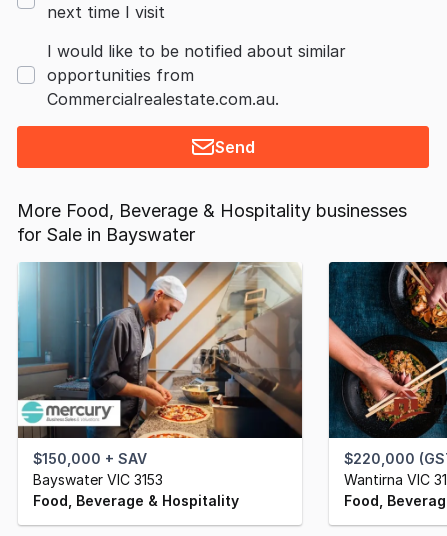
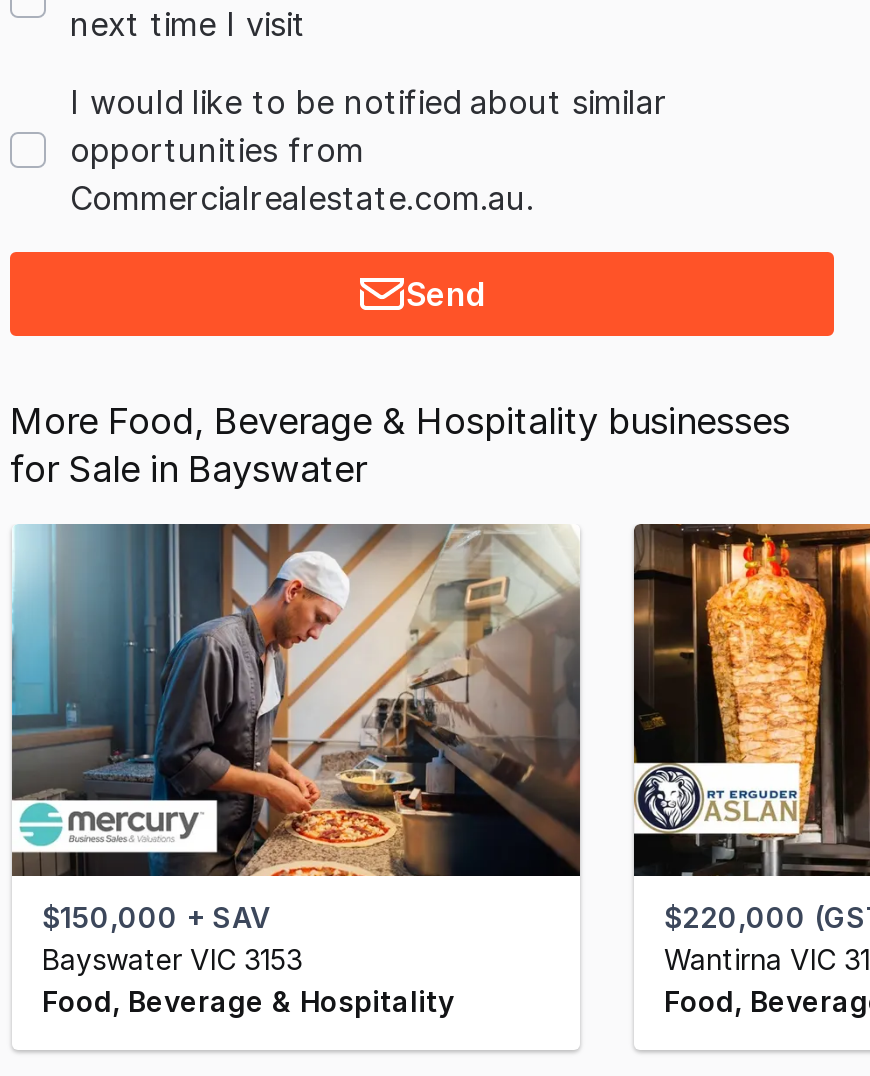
- [image]
+ [image]
